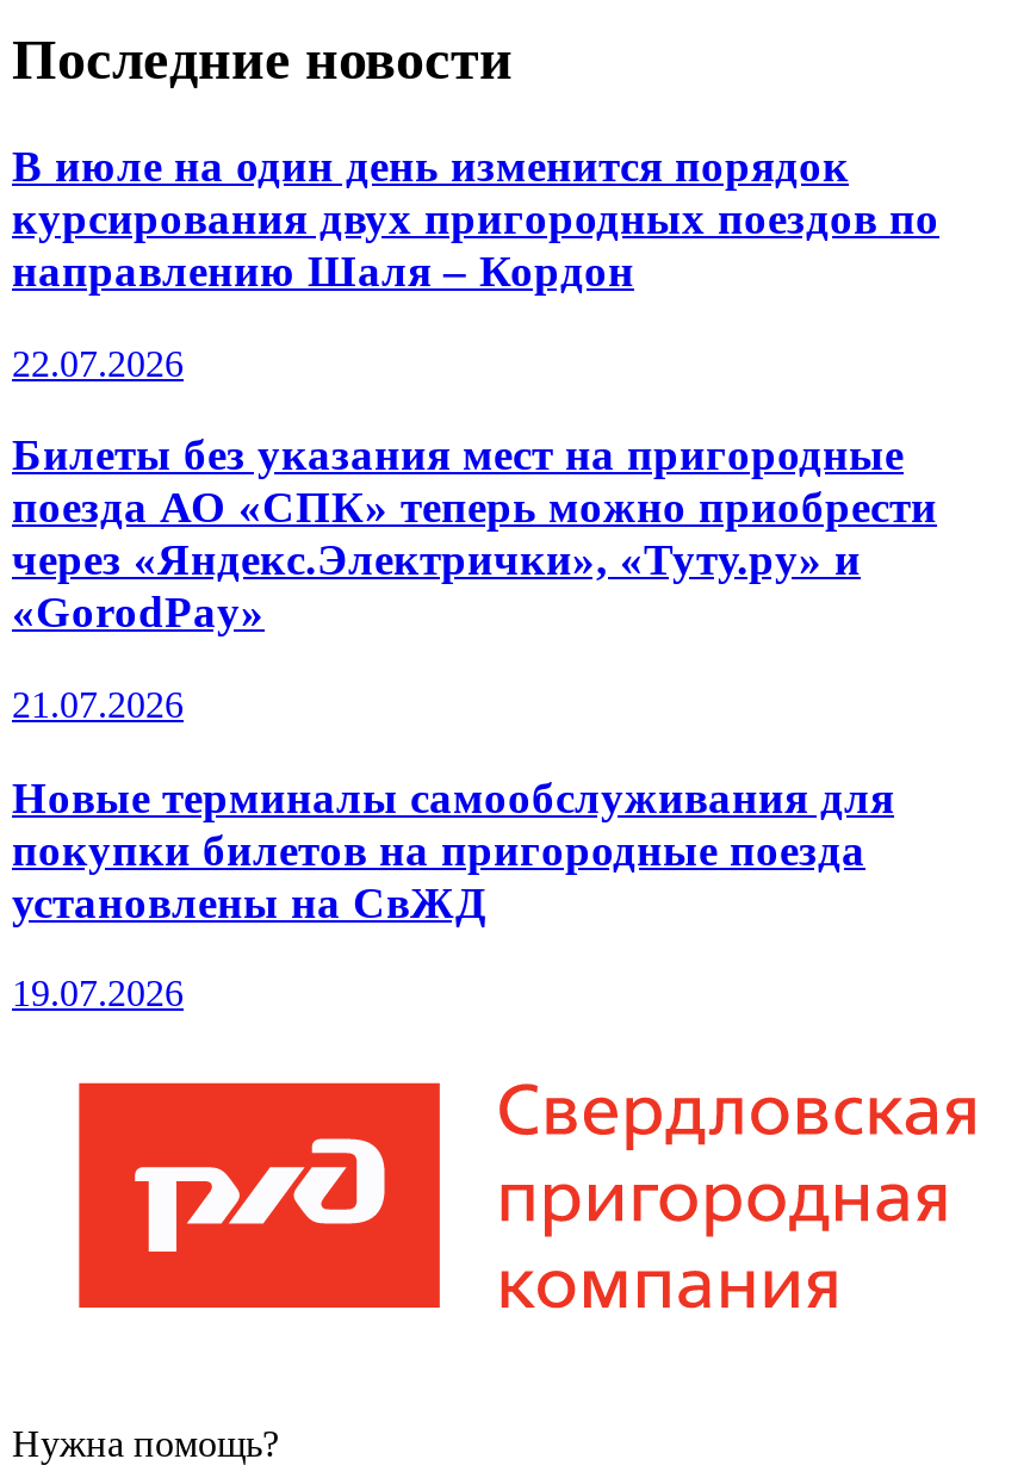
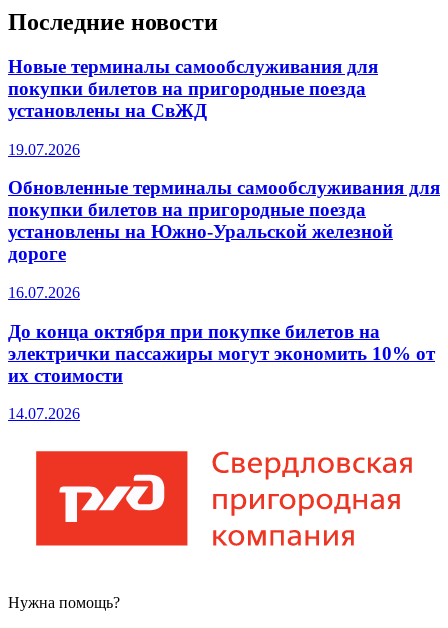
- В июле на один день изменится порядок
- курсирования двух пригородных поездов по
- направлению Шаля – Кордон
- 22.07.2026
- Билеты без указания мест на пригородные
- поезда АО «СПК» теперь можно приобрести
- через «Яндекс.Электрички», «Туту.ру» и
- «GorodPay»
- 21.07.2026

moved up: Новые терминалы самообслуживания для | покупки билетов на пригородные поезда | установлены на СвЖД | 19.07.2026

+ Обновленные терминалы самообслуживания для
+ покупки билетов на пригородные поезда
+ установлены на Южно-Уральской железной
+ дороге
+ 16.07.2026
+ До конца октября при покупке билетов на
+ электрички пассажиры могут экономить 10% от
+ их стоимости
+ 14.07.2026
